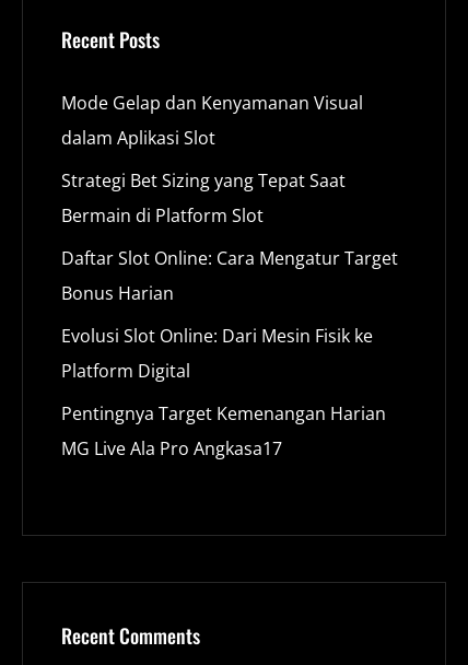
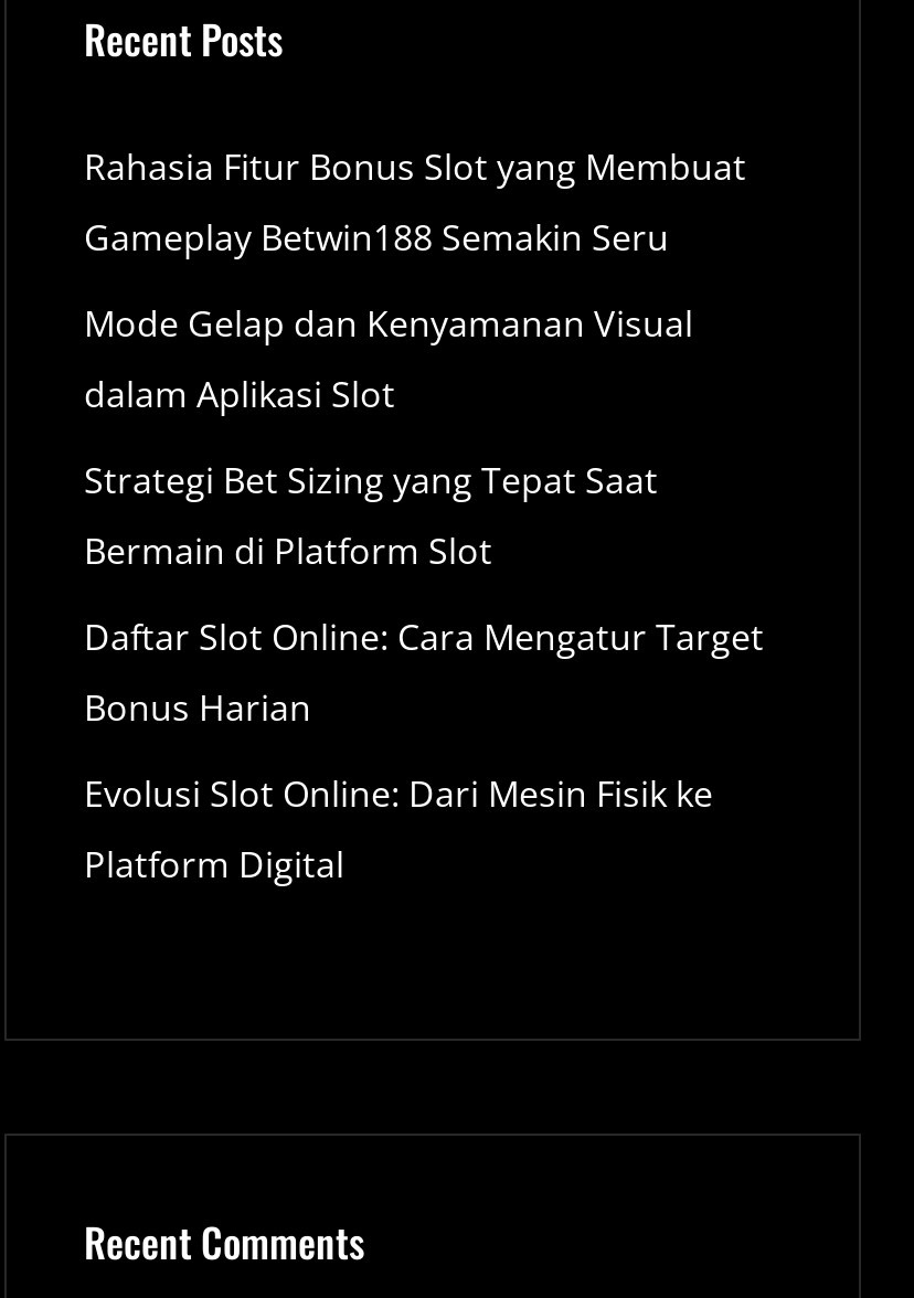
+ Rahasia Fitur Bonus Slot yang Membuat
+ Gameplay Betwin188 Semakin Seru

moved down: Mode Gelap dan Kenyamanan Visual | dalam Aplikasi Slot | Strategi Bet Sizing yang Tepat Saat | Bermain di Platform Slot | Daftar Slot Online: Cara Mengatur Target | Bonus Harian | Evolusi Slot Online: Dari Mesin Fisik ke | Platform Digital

- Pentingnya Target Kemenangan Harian
- MG Live Ala Pro Angkasa17
